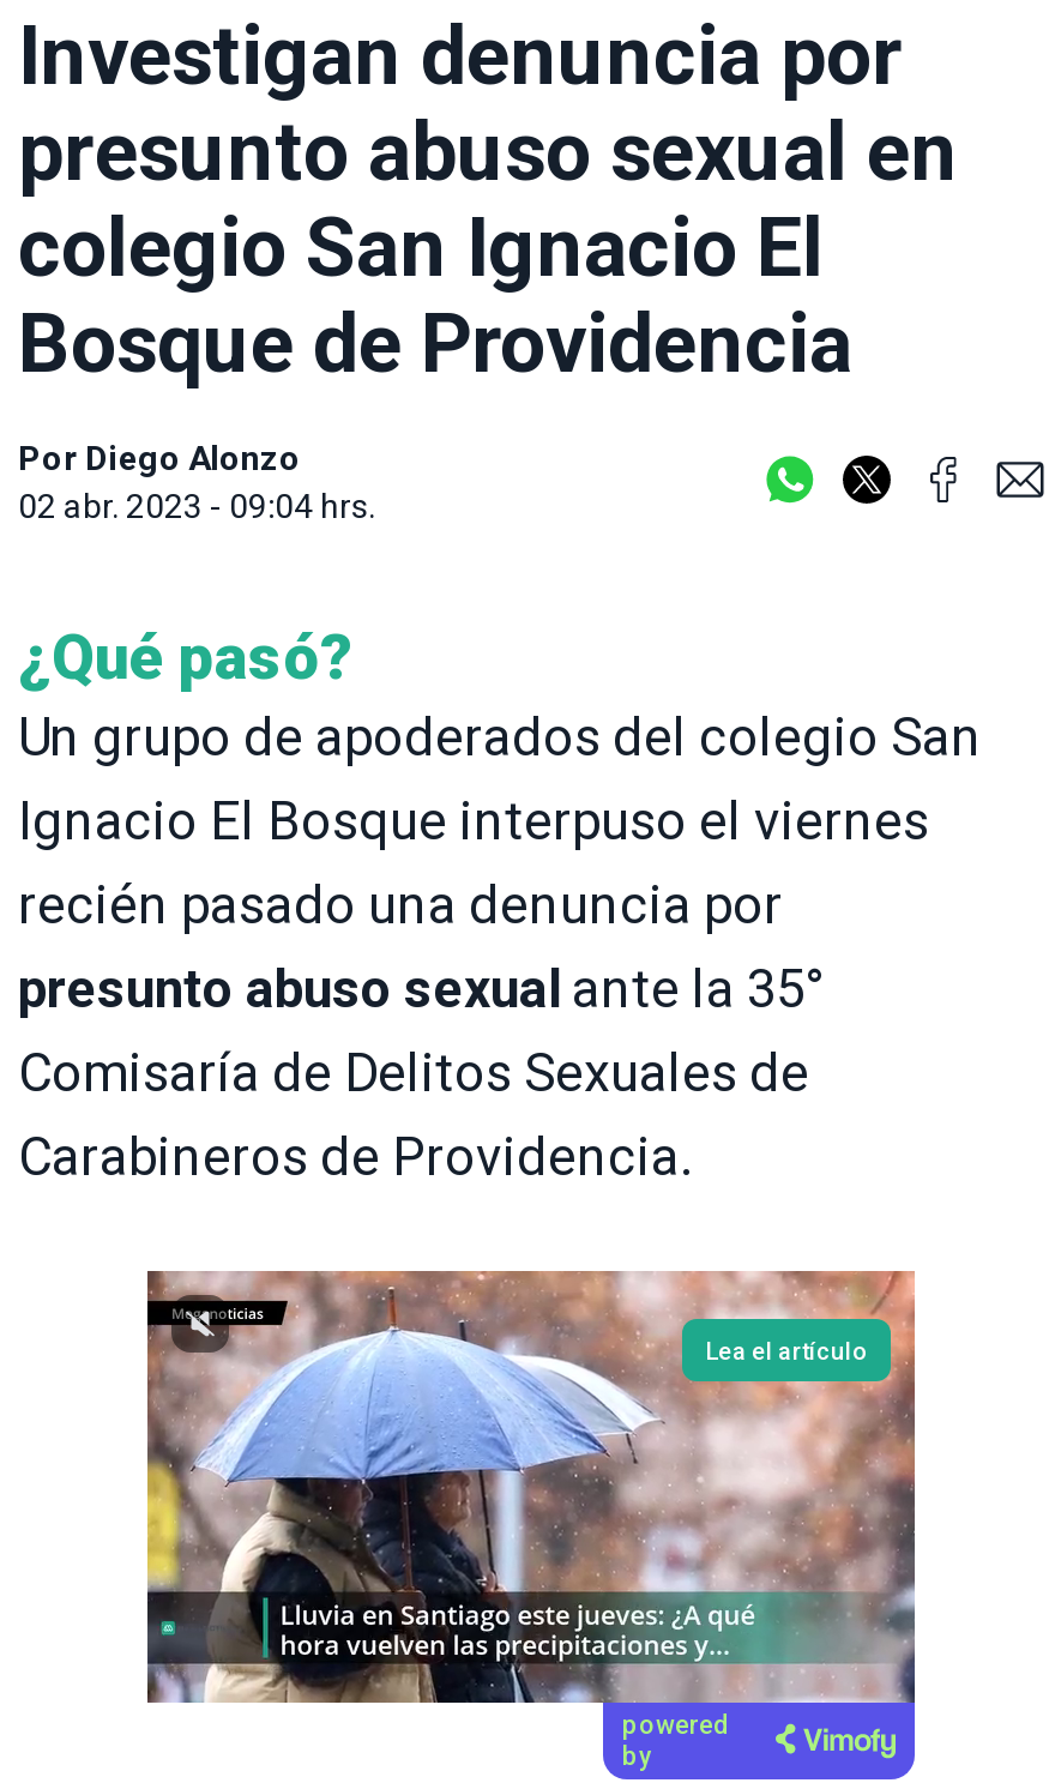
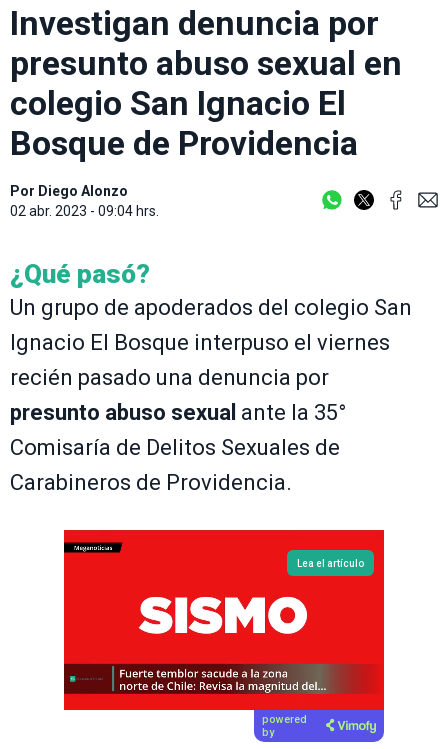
- [image]
+ [image]
